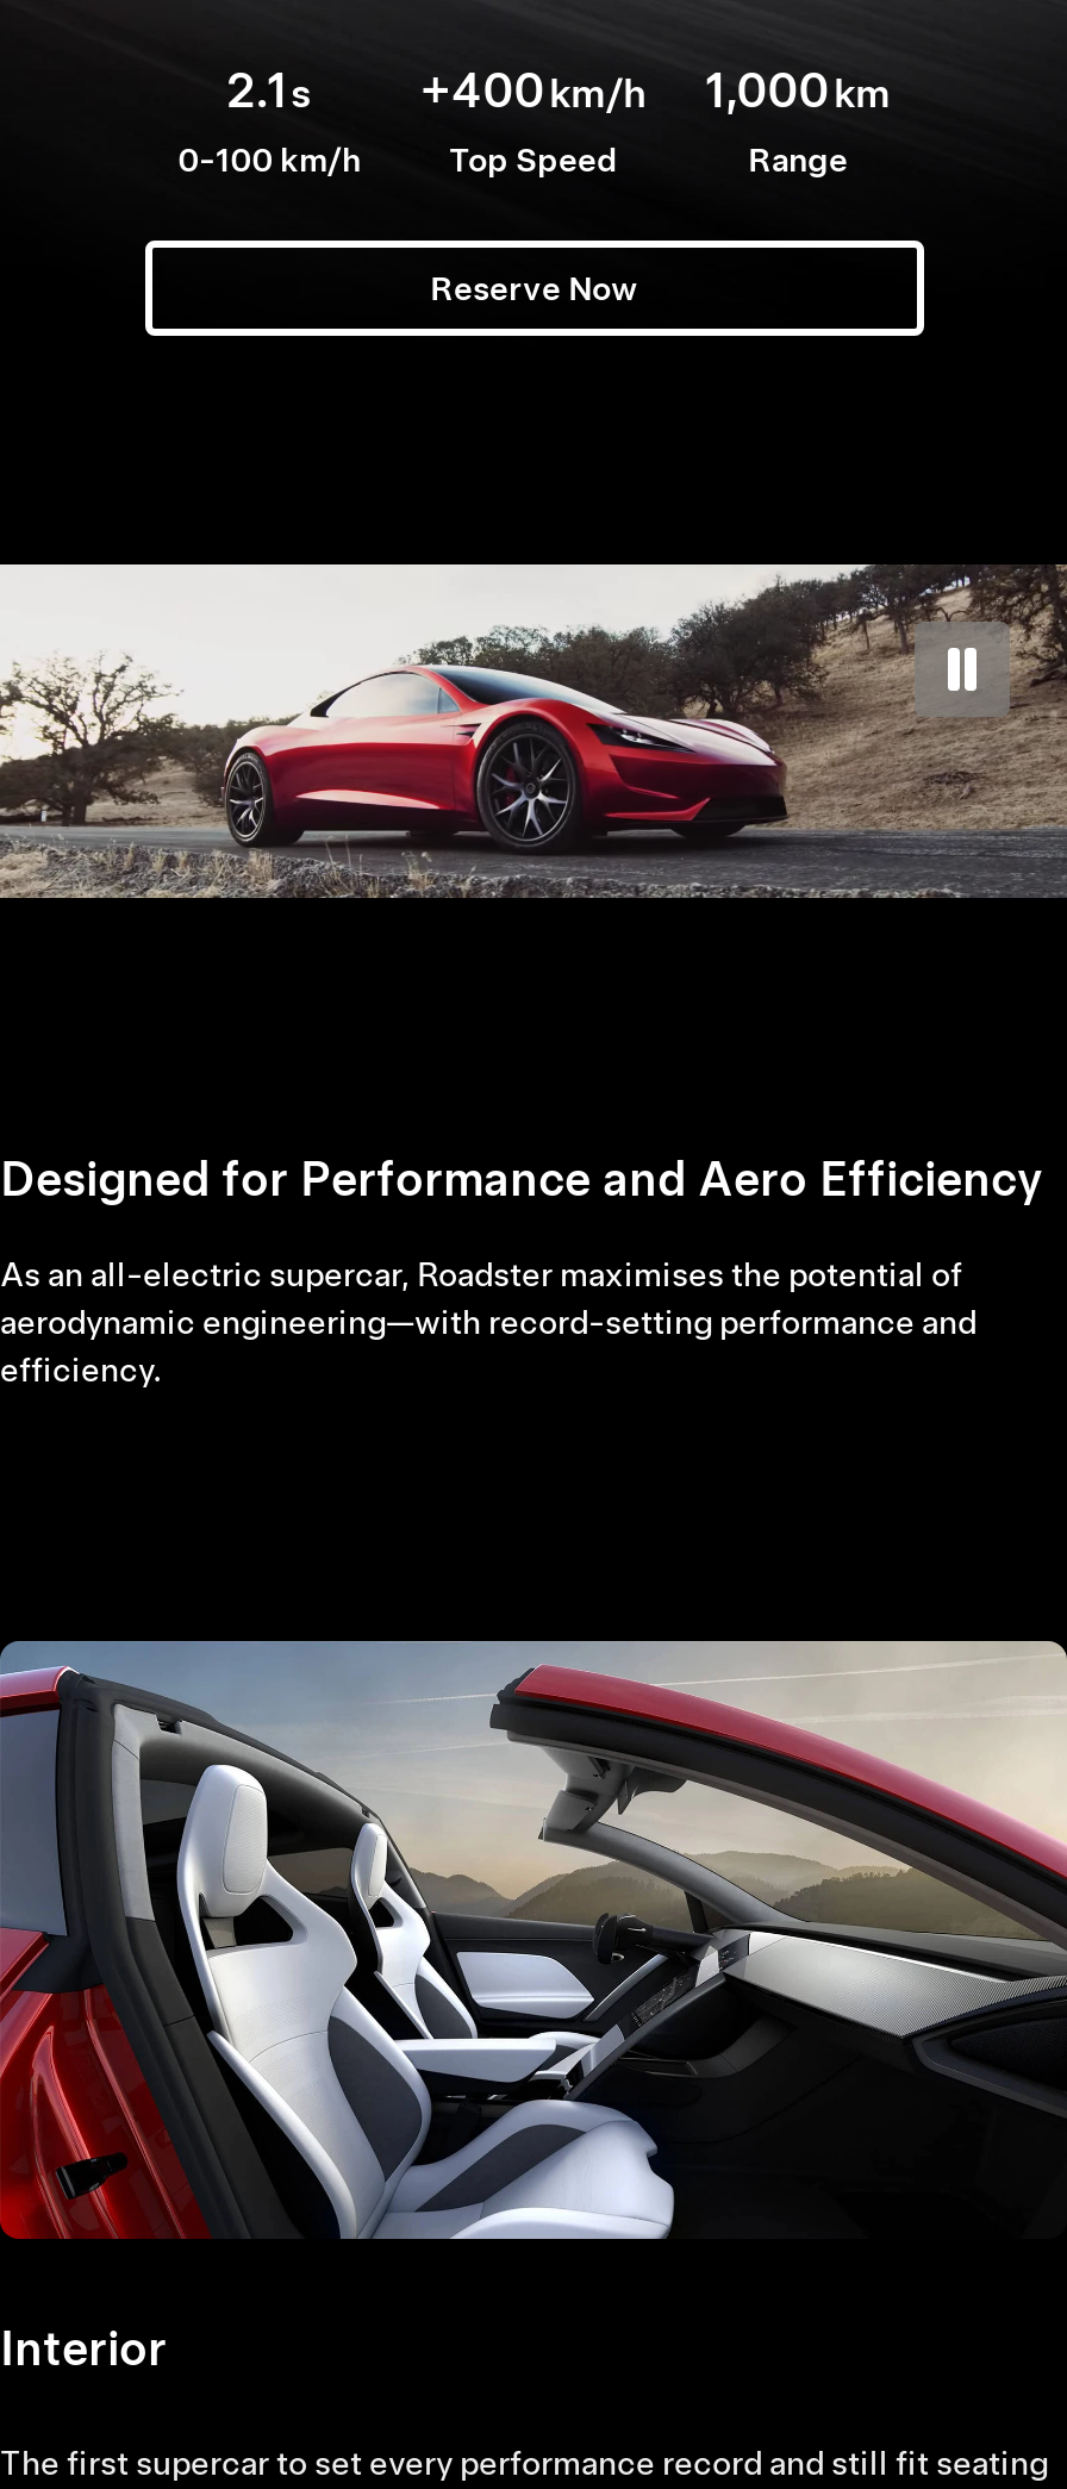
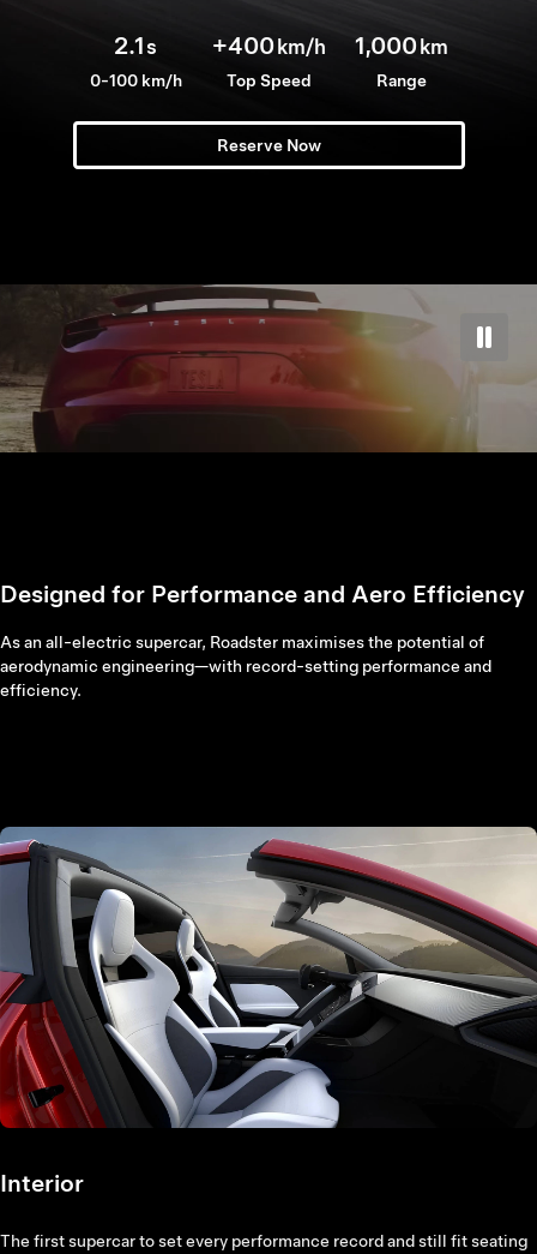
- [image]
+ [image]
